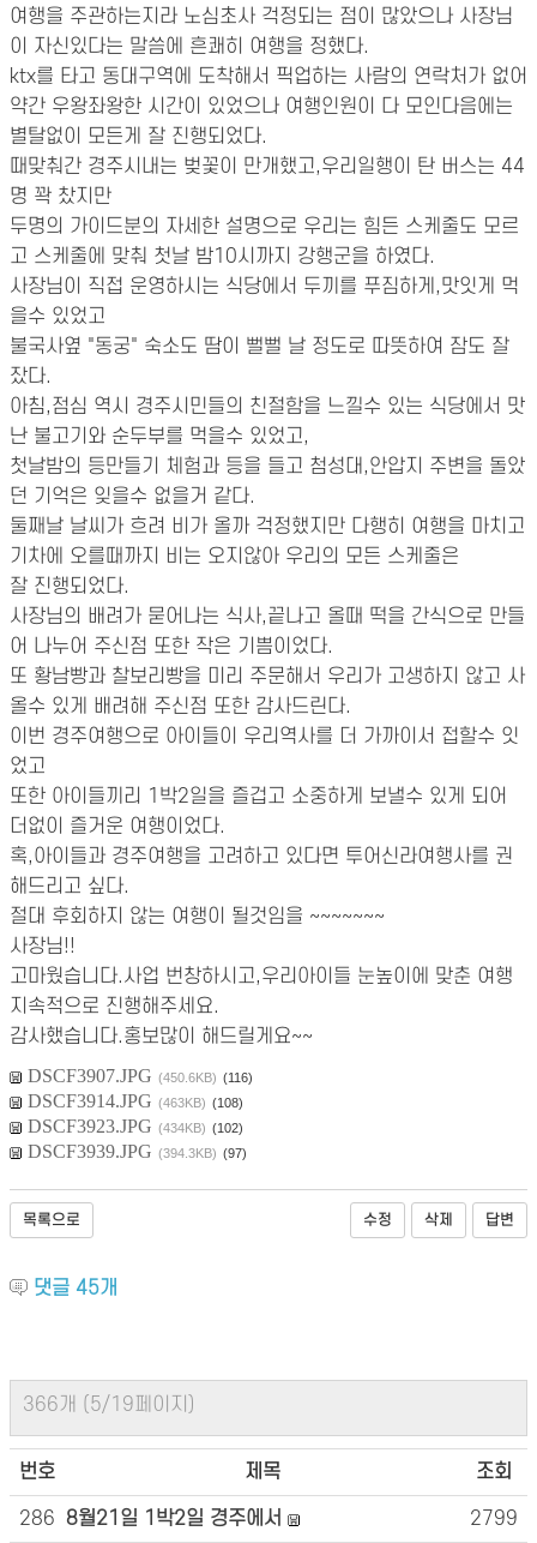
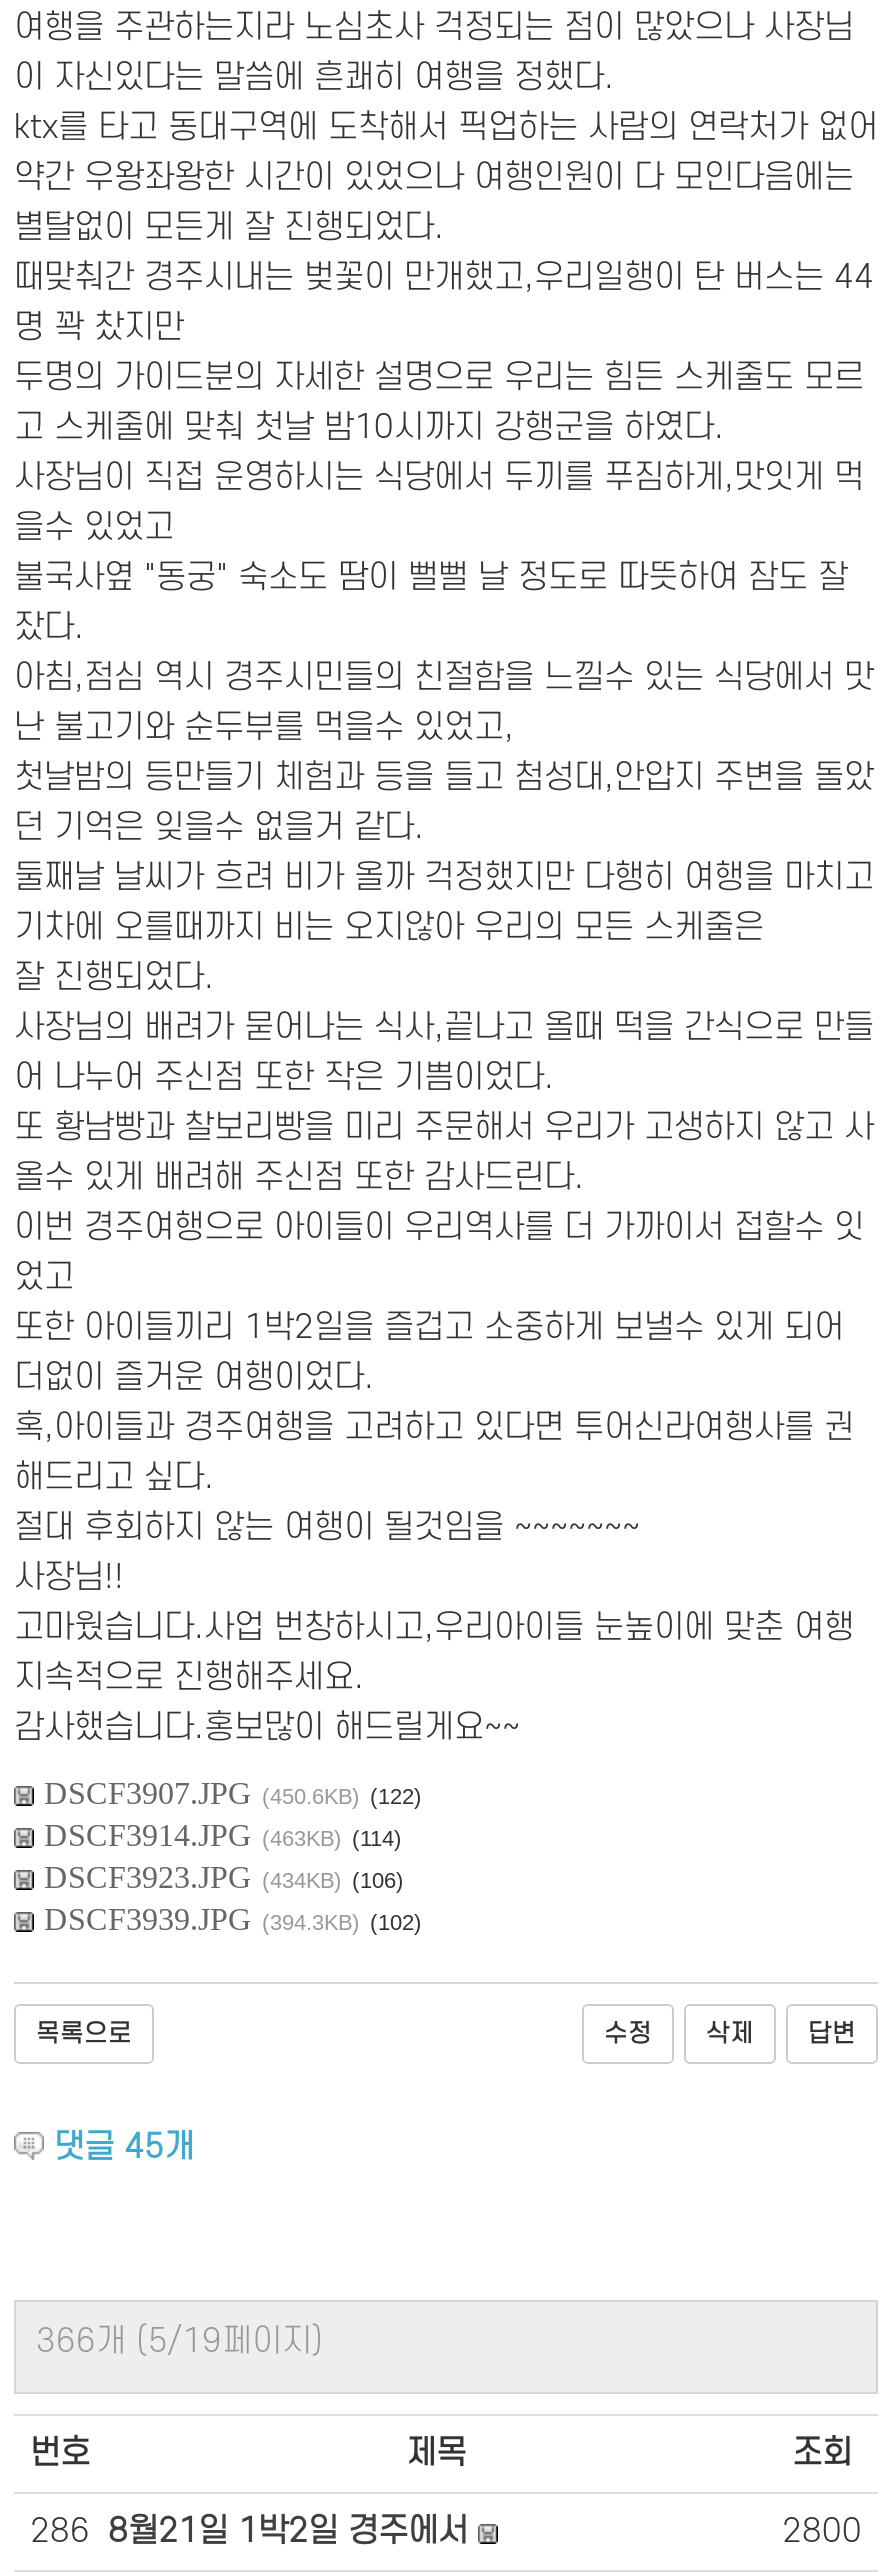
- DSCF3907.JPG (450.6KB) (116)
+ DSCF3907.JPG (450.6KB) (122)

- DSCF3914.JPG (463KB) (108)
+ DSCF3914.JPG (463KB) (114)

- DSCF3923.JPG (434KB) (102)
+ DSCF3923.JPG (434KB) (106)

- DSCF3939.JPG (394.3KB) (97)
+ DSCF3939.JPG (394.3KB) (102)

- 2799
+ 2800
